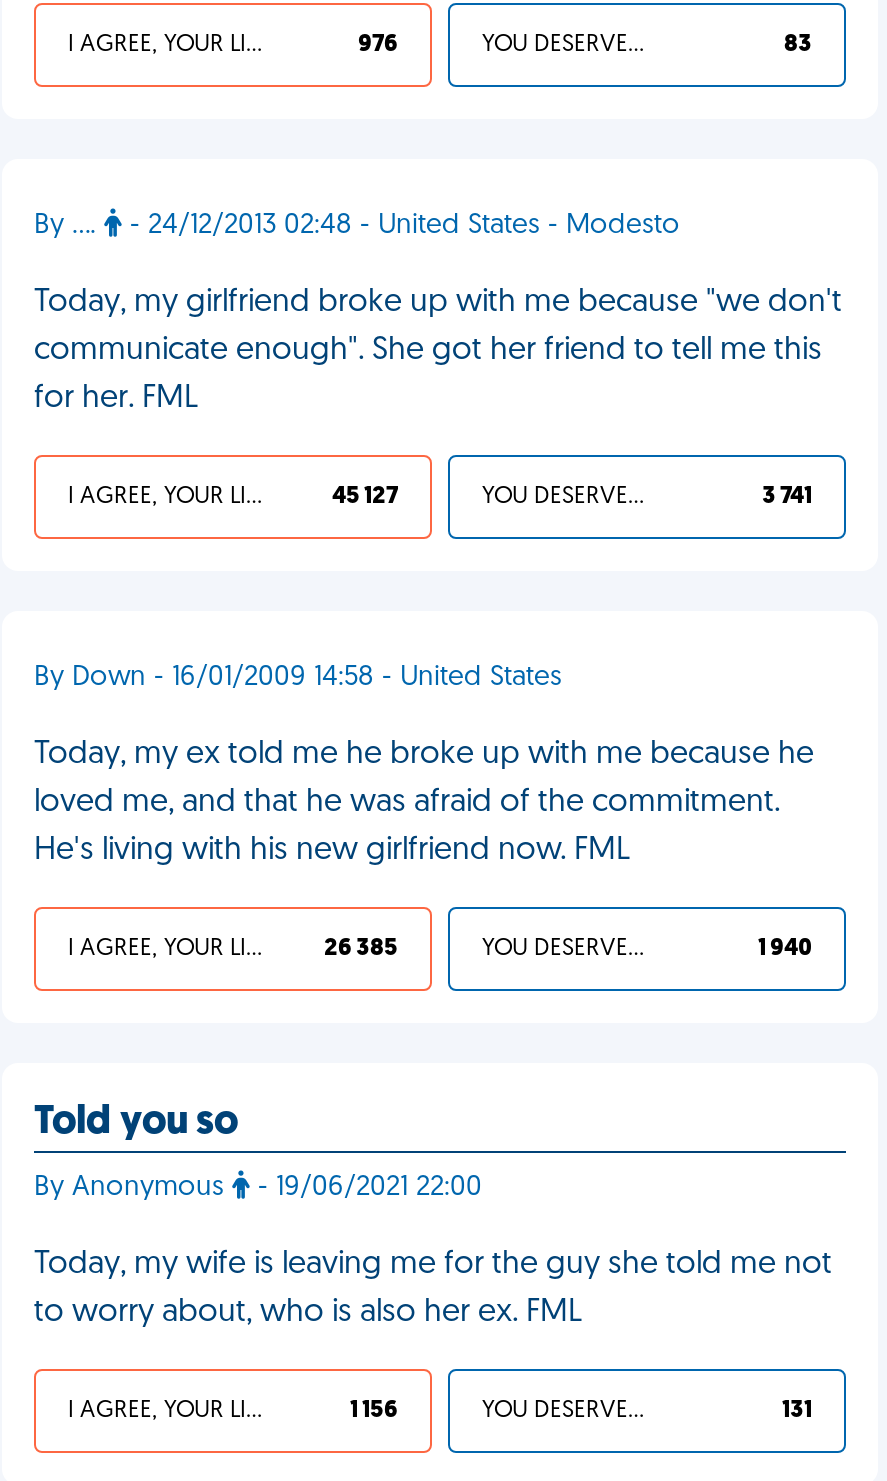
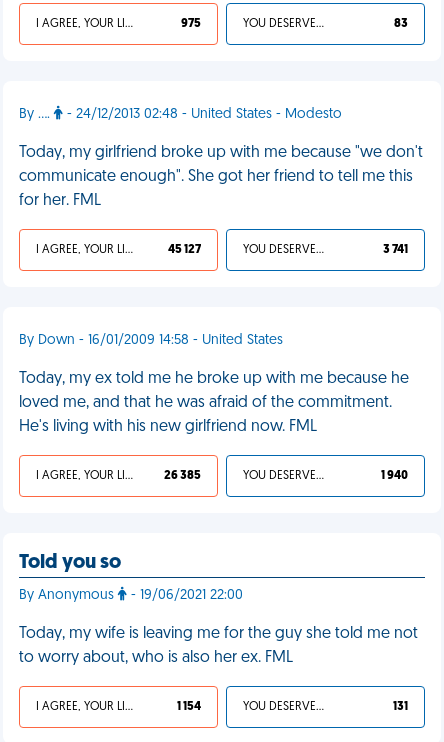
- 976
+ 975

- 1 156
+ 1 154
